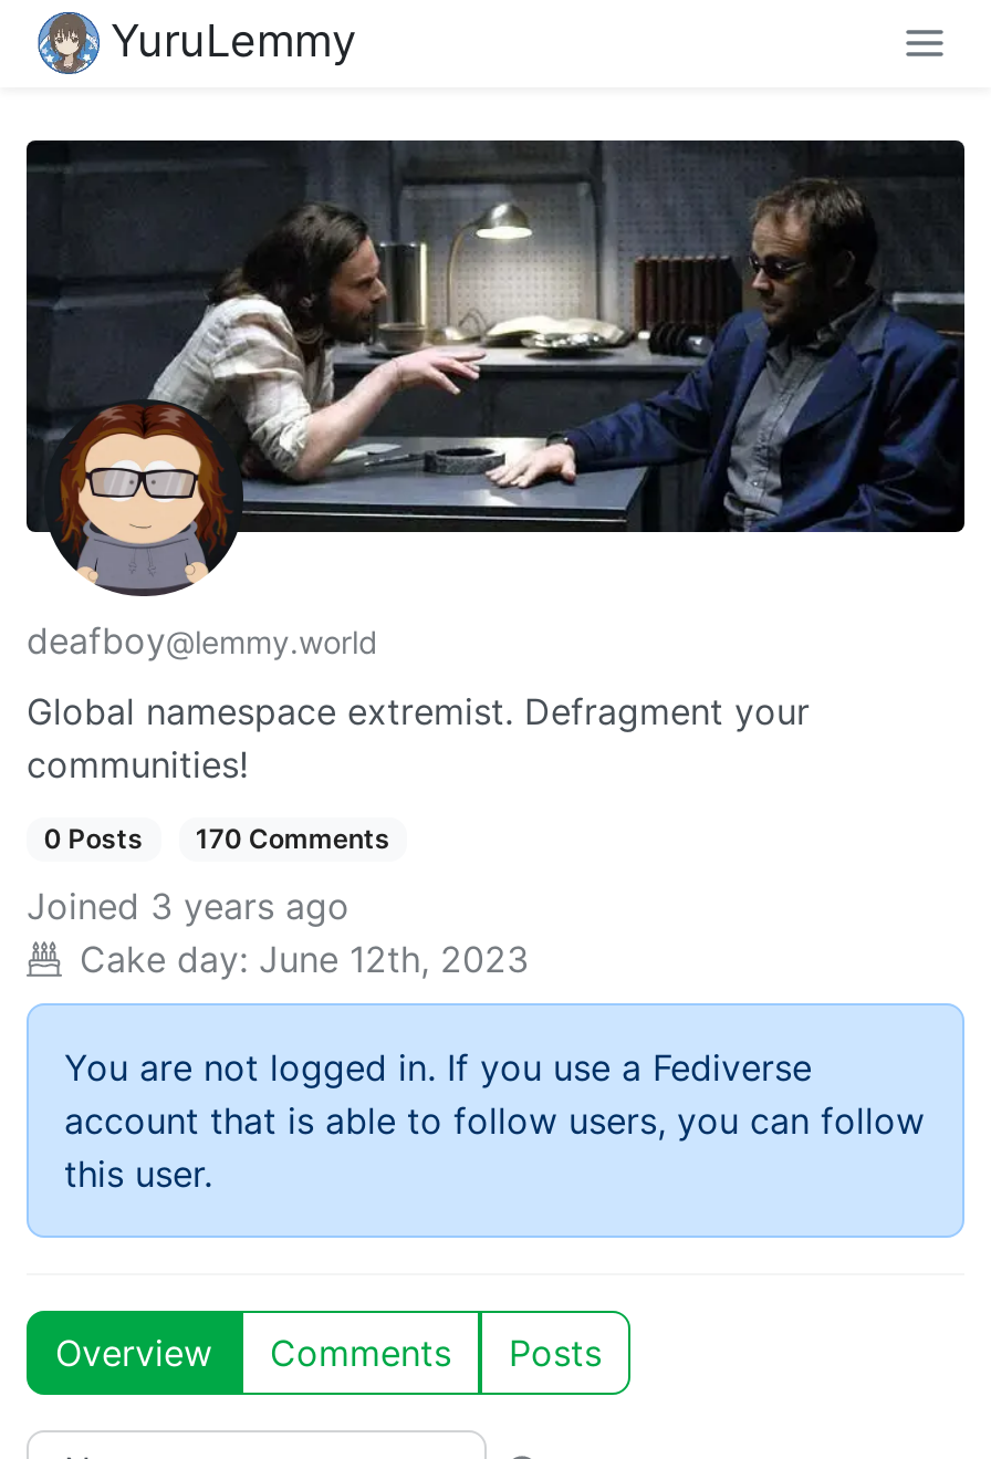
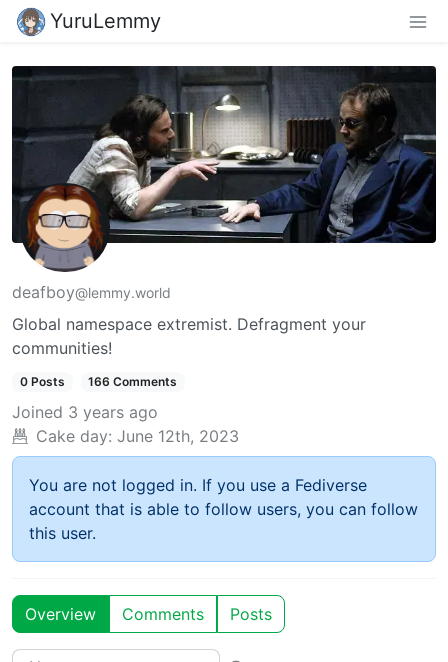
- 0 Posts 170 Comments
+ 0 Posts 166 Comments
